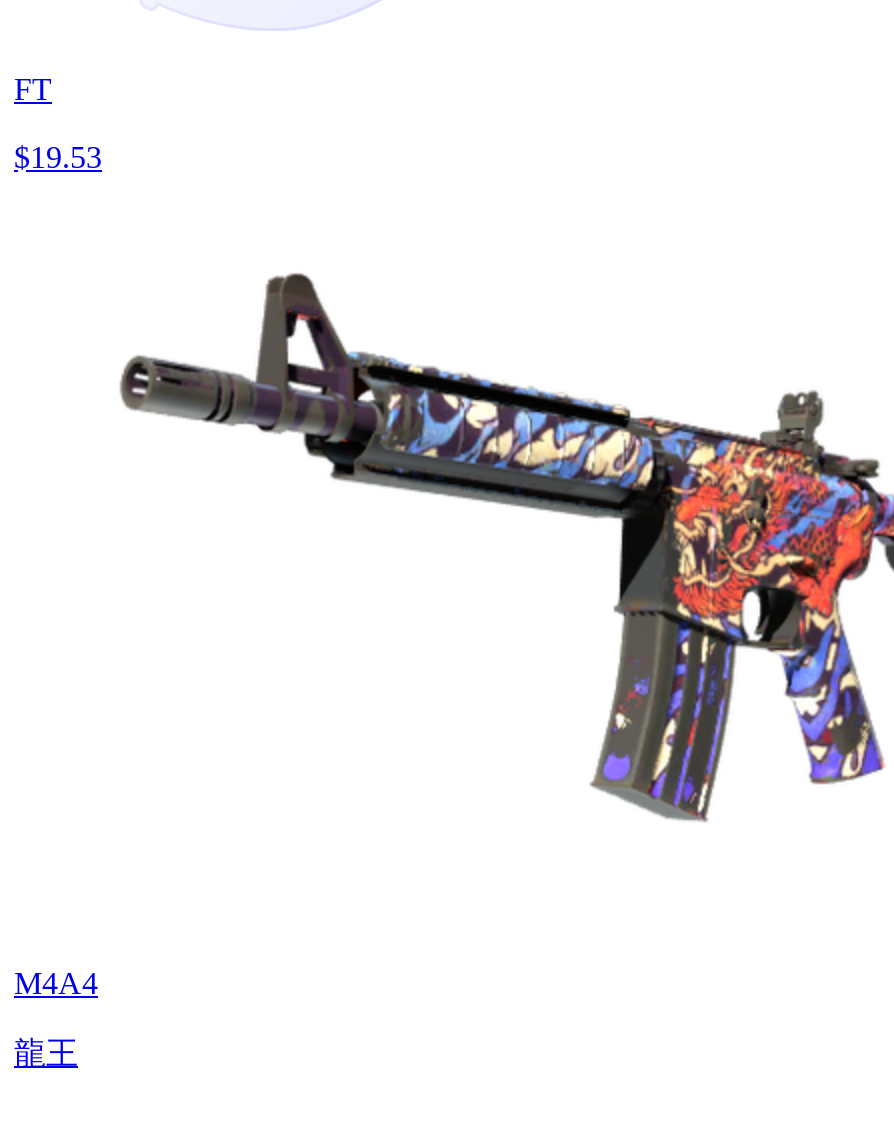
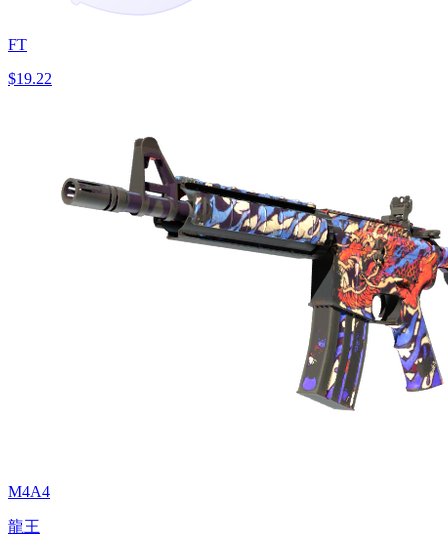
- $19.53
+ $19.22
